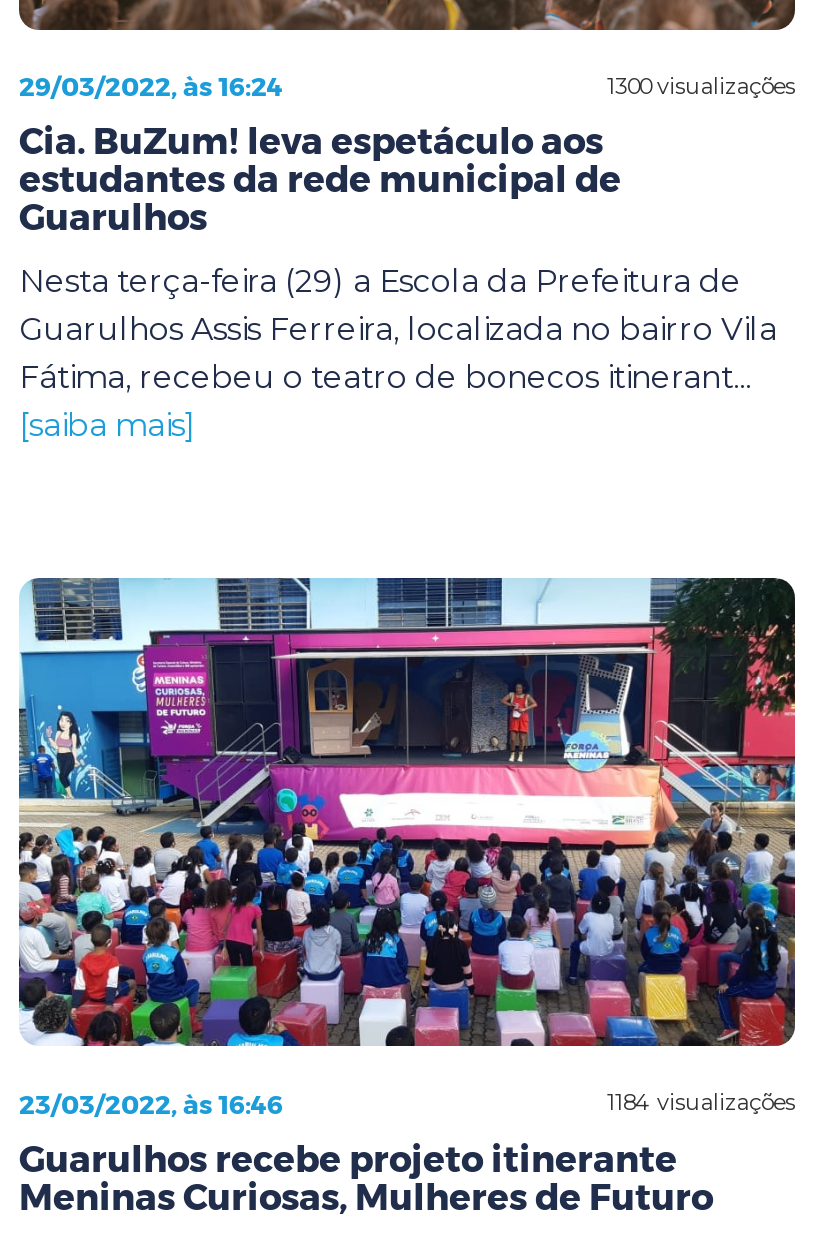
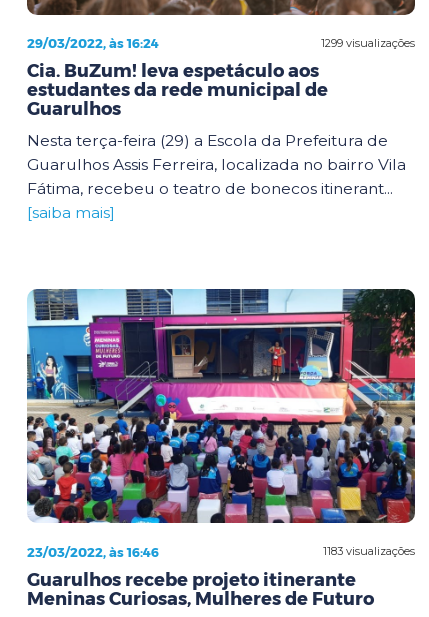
- 1300 visualizações
+ 1299 visualizações

- 1184 visualizações
+ 1183 visualizações
